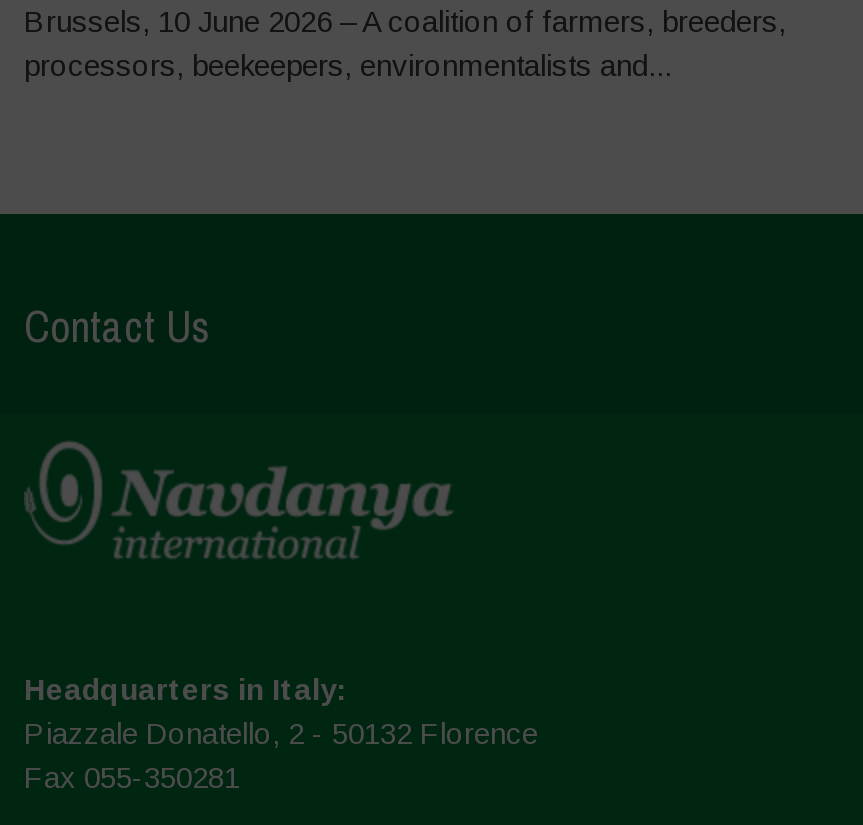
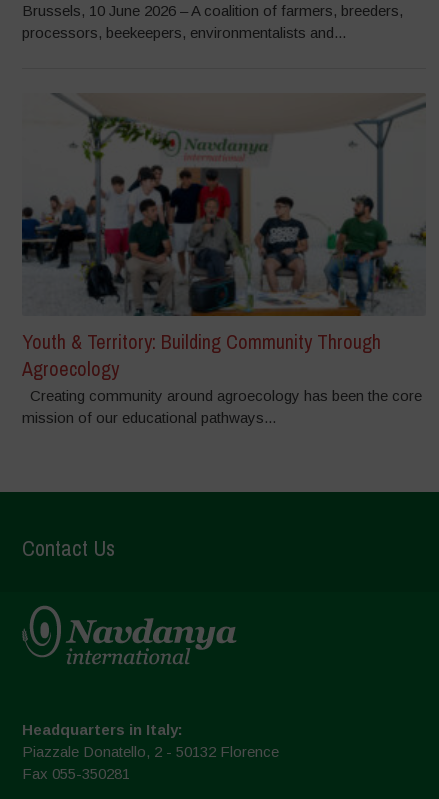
+ [image]
+ Youth & Territory: Building Community Through
+ Agroecology
+ Creating community around agroecology has been the core
+ mission of our educational pathways...
